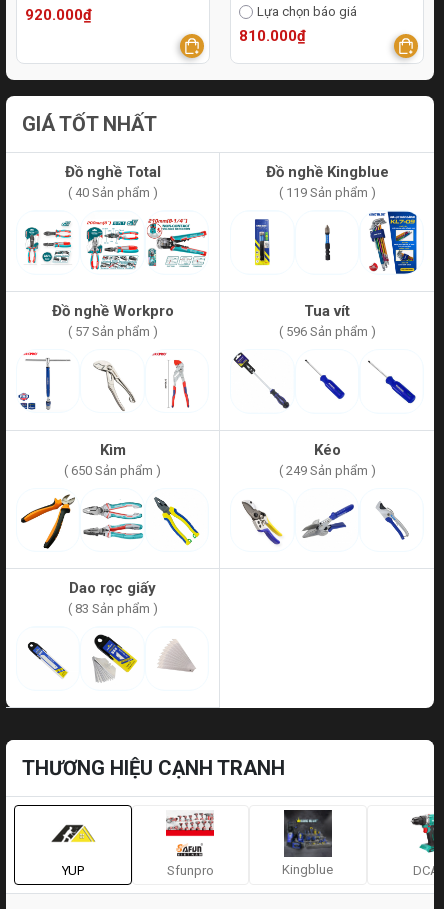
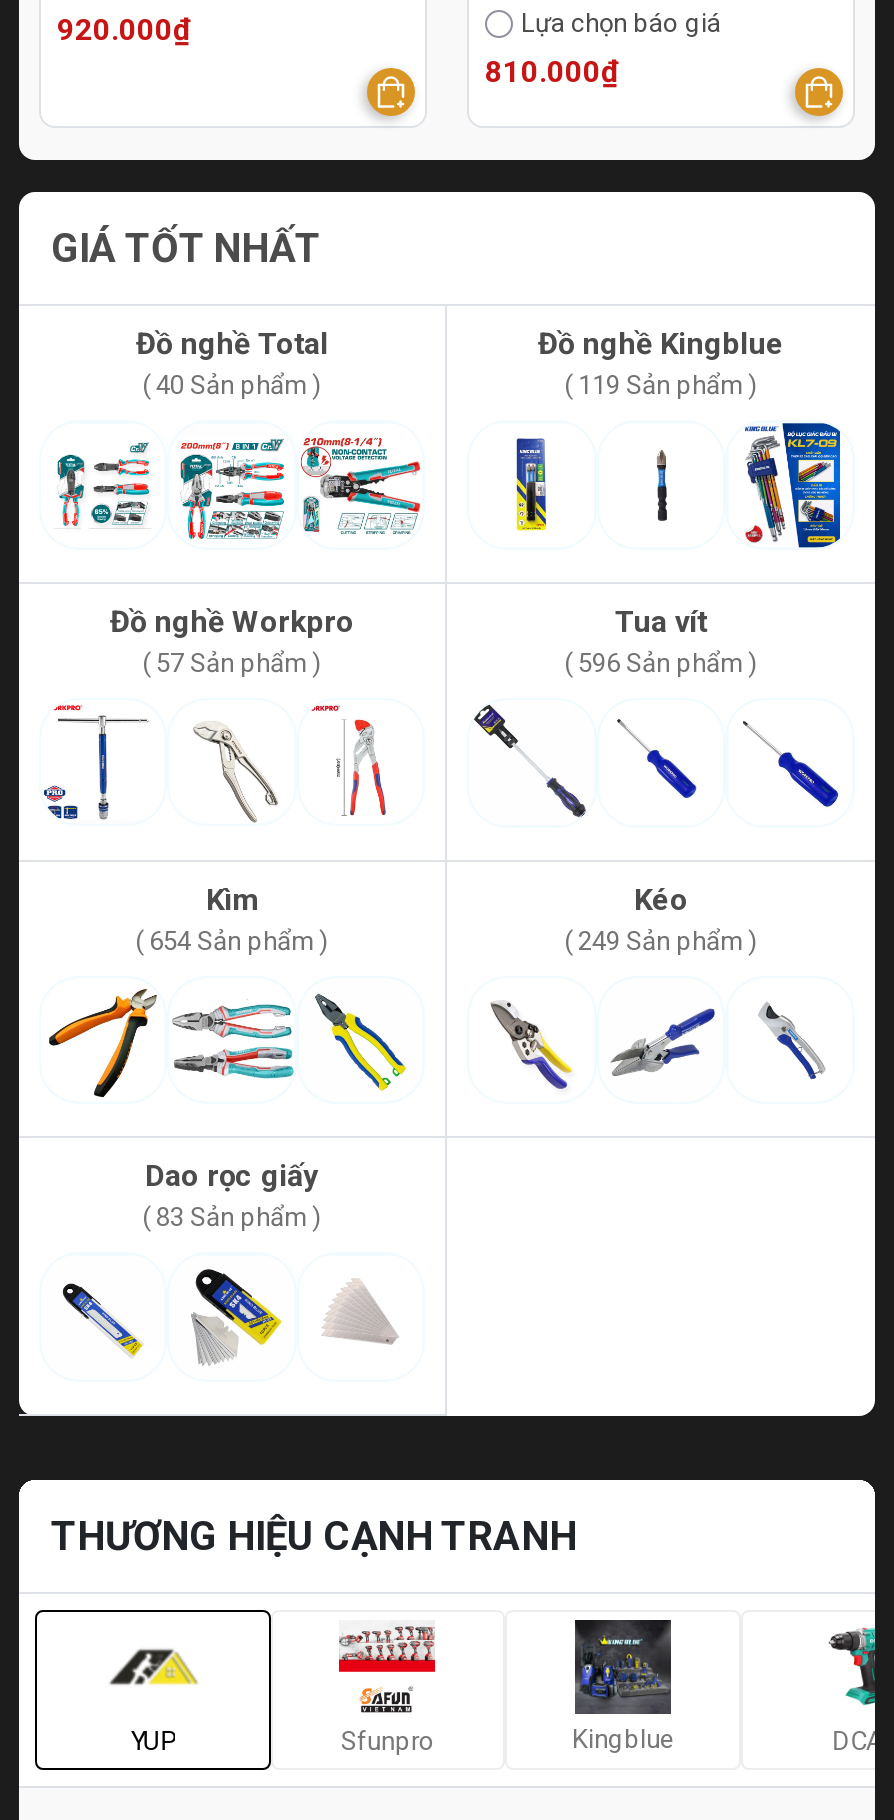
- ( 650 Sản phẩm )
+ ( 654 Sản phẩm )
